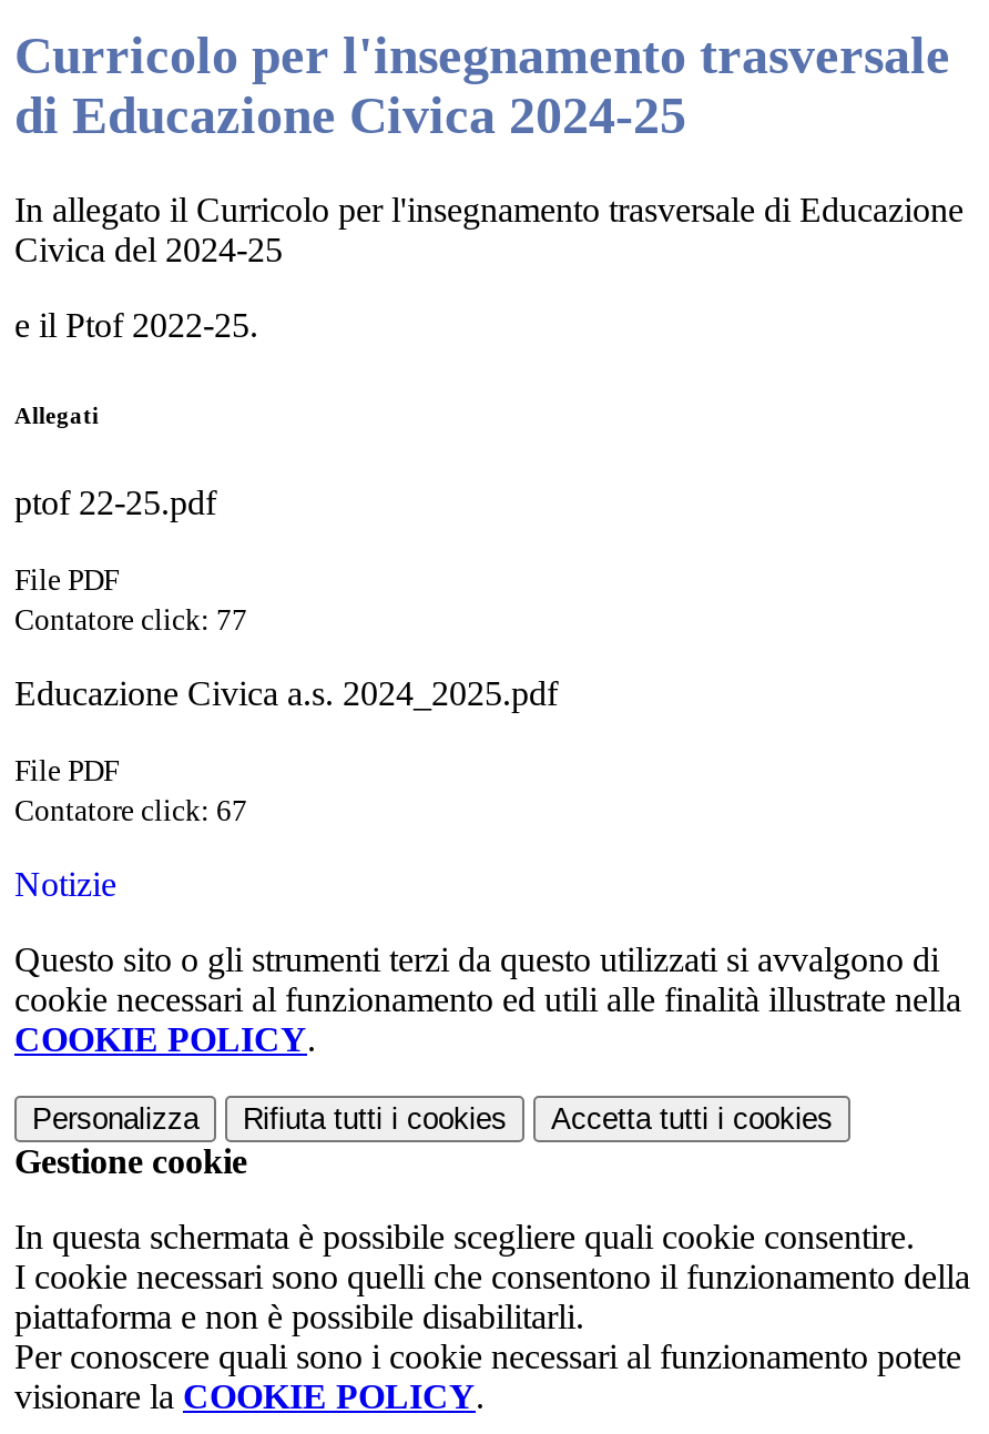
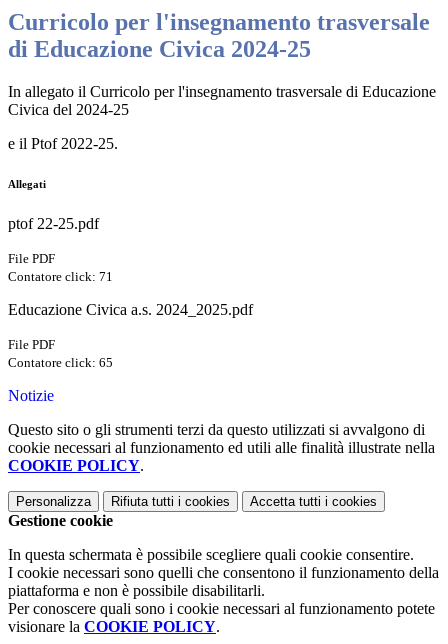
- Contatore click: 77
+ Contatore click: 71

- Contatore click: 67
+ Contatore click: 65
